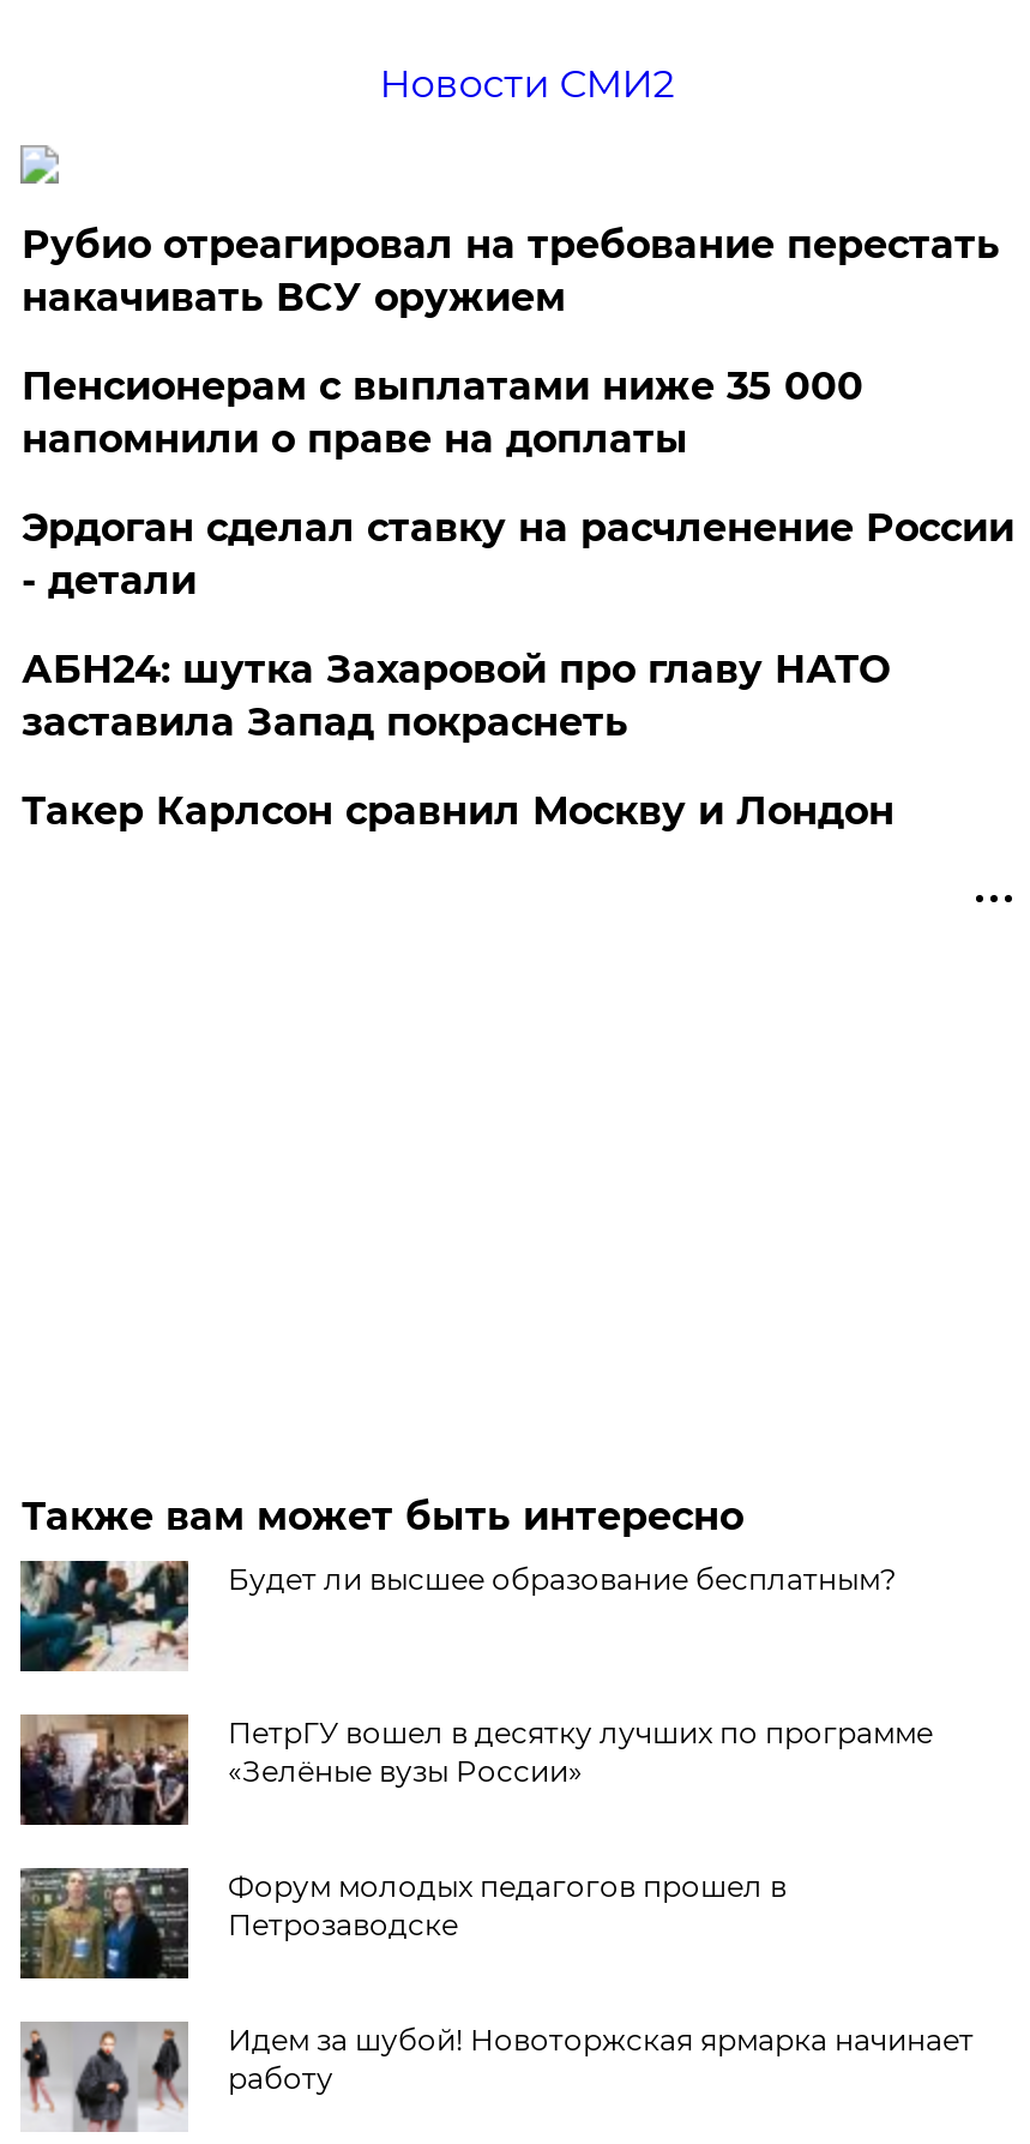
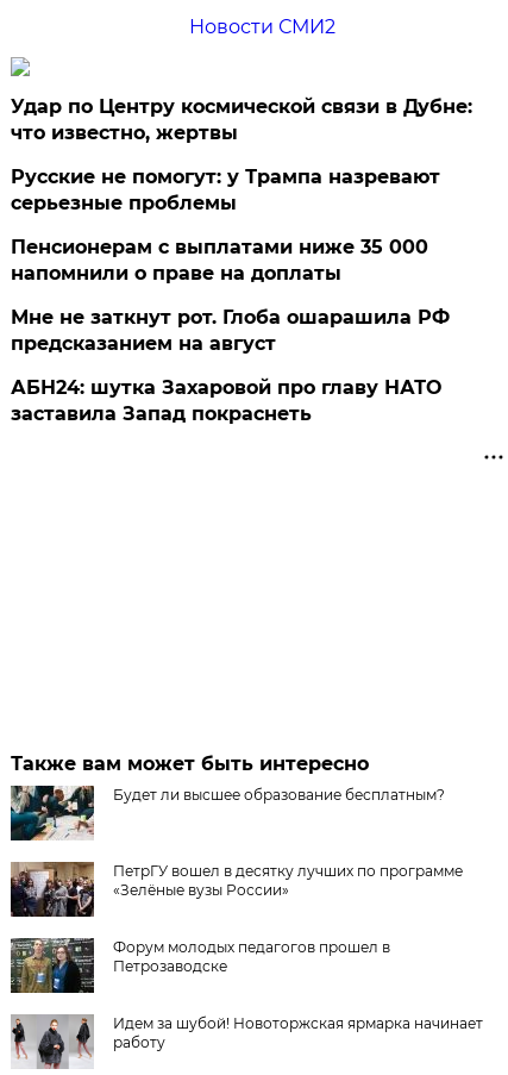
- Рубио отреагировал на требование перестать
- накачивать ВСУ оружием
+ Удар по Центру космической связи в Дубне:
+ что известно, жертвы
+ Русские не помогут: у Трампа назревают
+ серьезные проблемы

moved down: Пенсионерам с выплатами ниже 35 000 | напомнили о праве на доплаты

- Эрдоган сделал ставку на расчленение России
- - детали
+ Мне не заткнут рот. Глоба ошарашила РФ
+ предсказанием на август

moved down: АБН24: шутка Захаровой про главу НАТО | заставила Запад покраснеть

- Такер Карлсон сравнил Москву и Лондон
